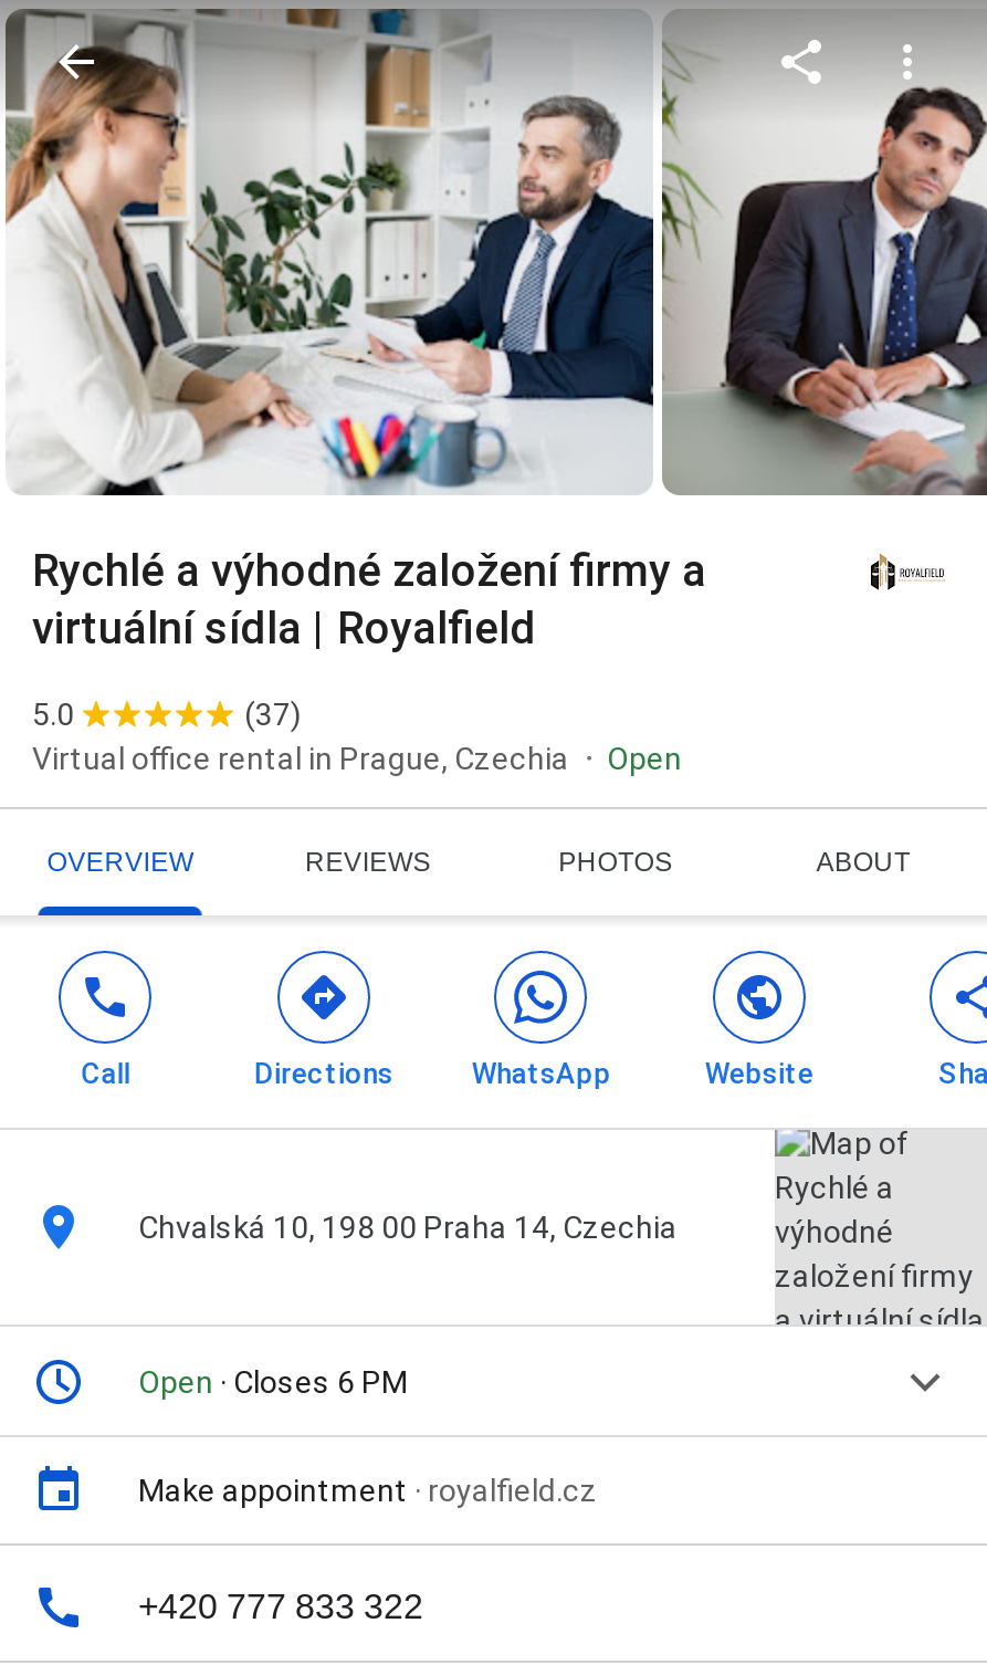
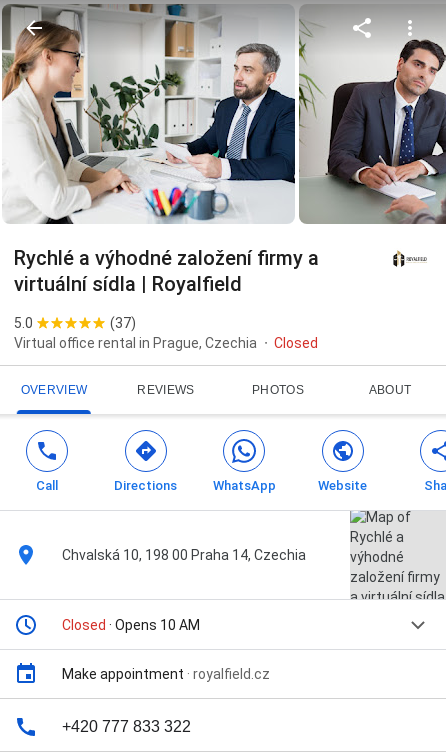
- Open
+ Closed

- Open · Closes 6 PM
+ Closed · Opens 10 AM
